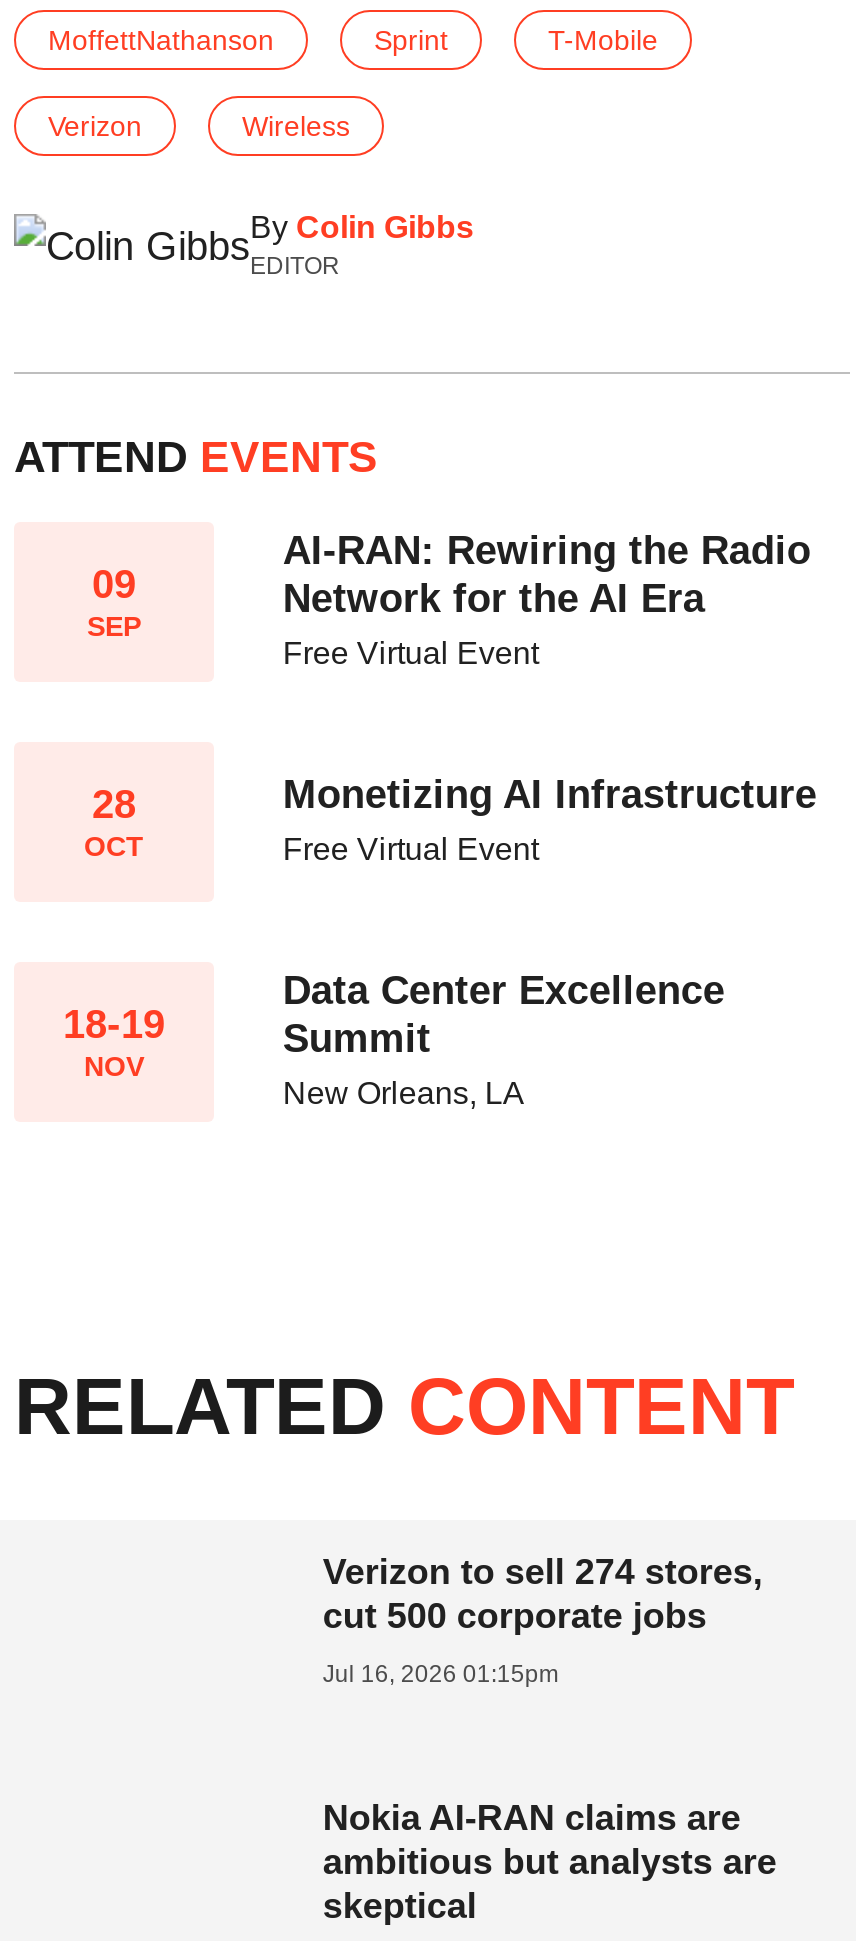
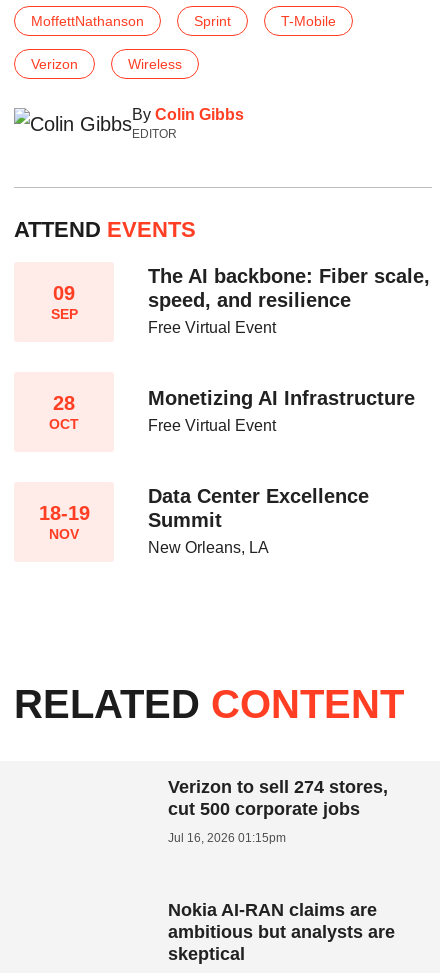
- AI-RAN: Rewiring the Radio
- Network for the AI Era
+ The AI backbone: Fiber scale,
+ speed, and resilience
